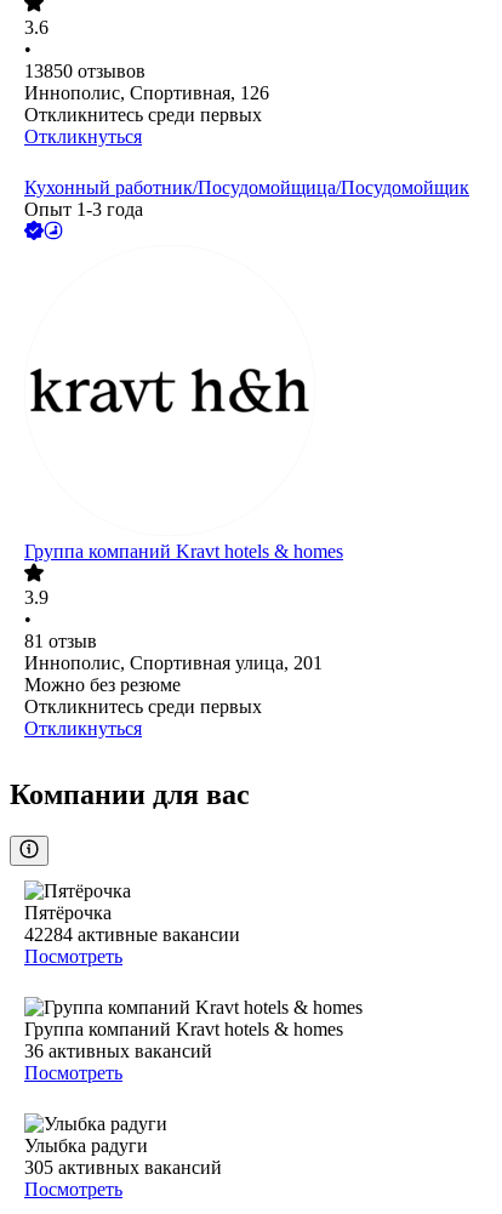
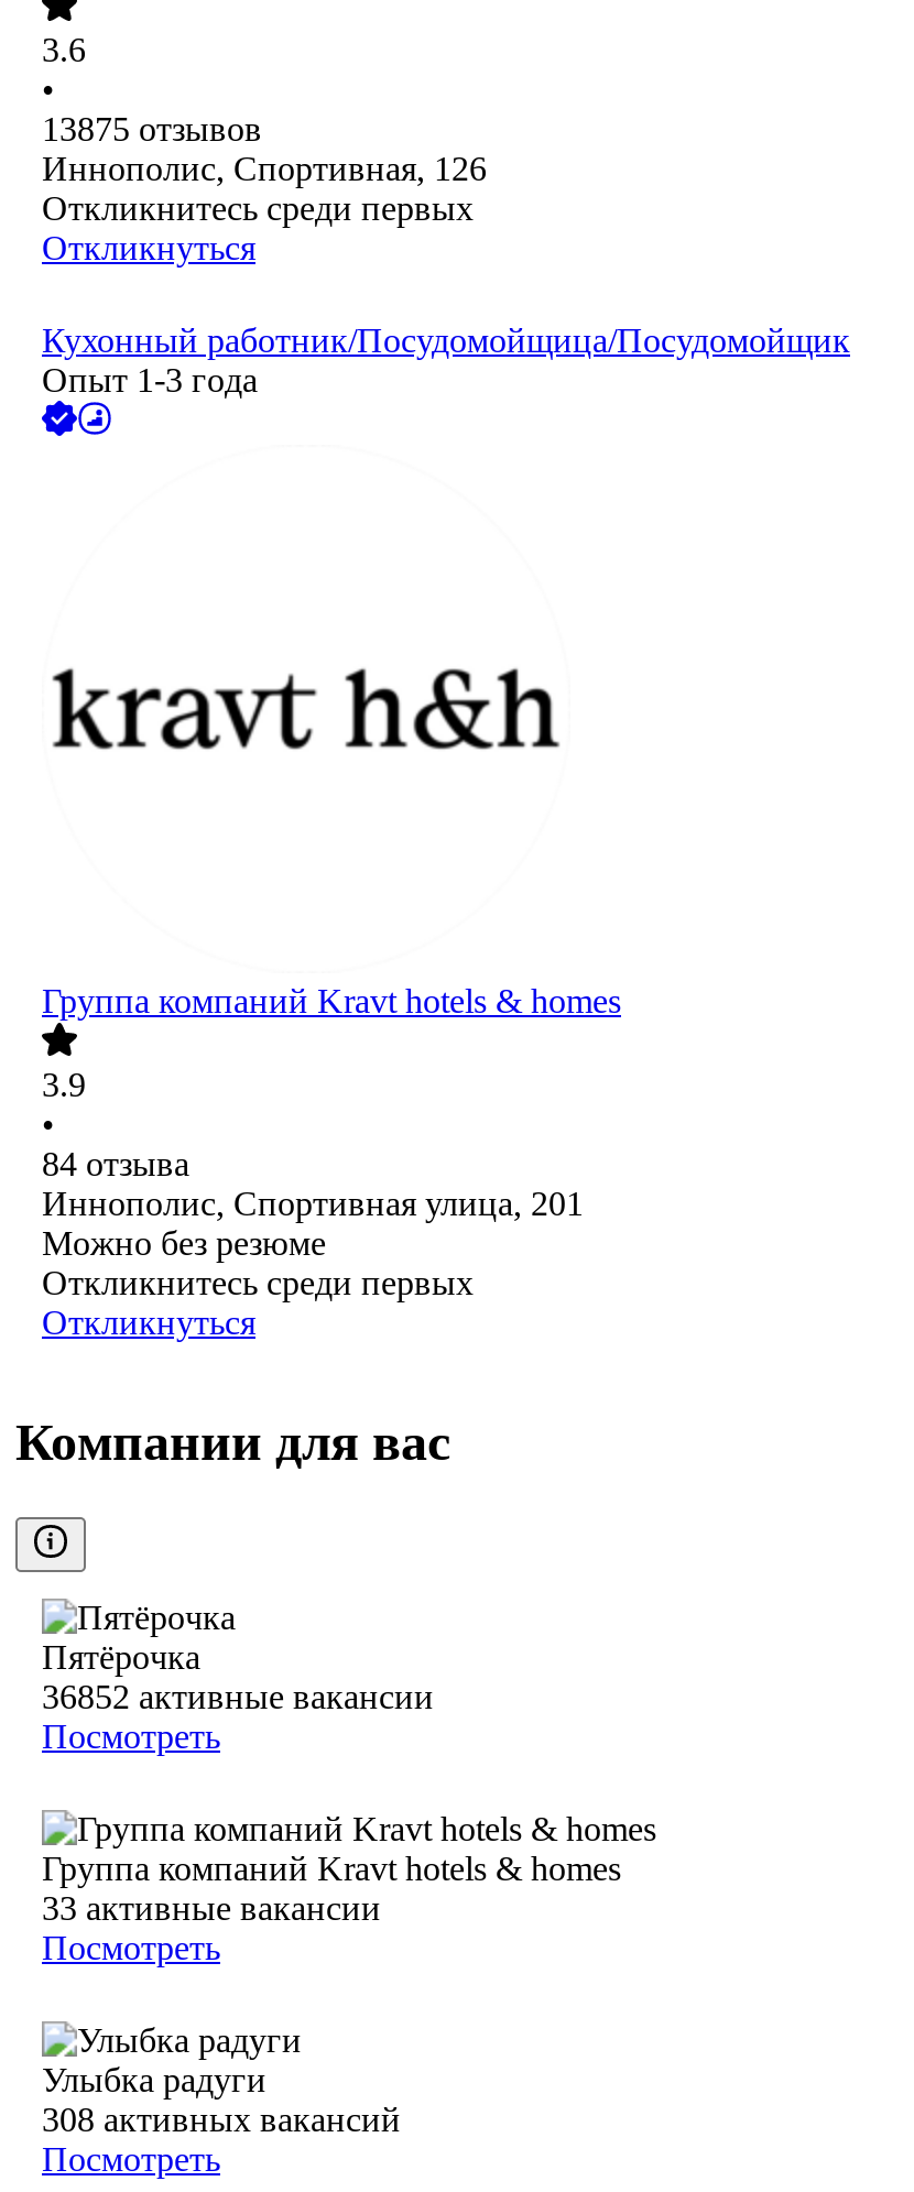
- 13850 отзывов
+ 13875 отзывов

- 81 отзыв
+ 84 отзыва

- 42284 активные вакансии
+ 36852 активные вакансии

- 36 активных вакансий
+ 33 активные вакансии

- 305 активных вакансий
+ 308 активных вакансий
